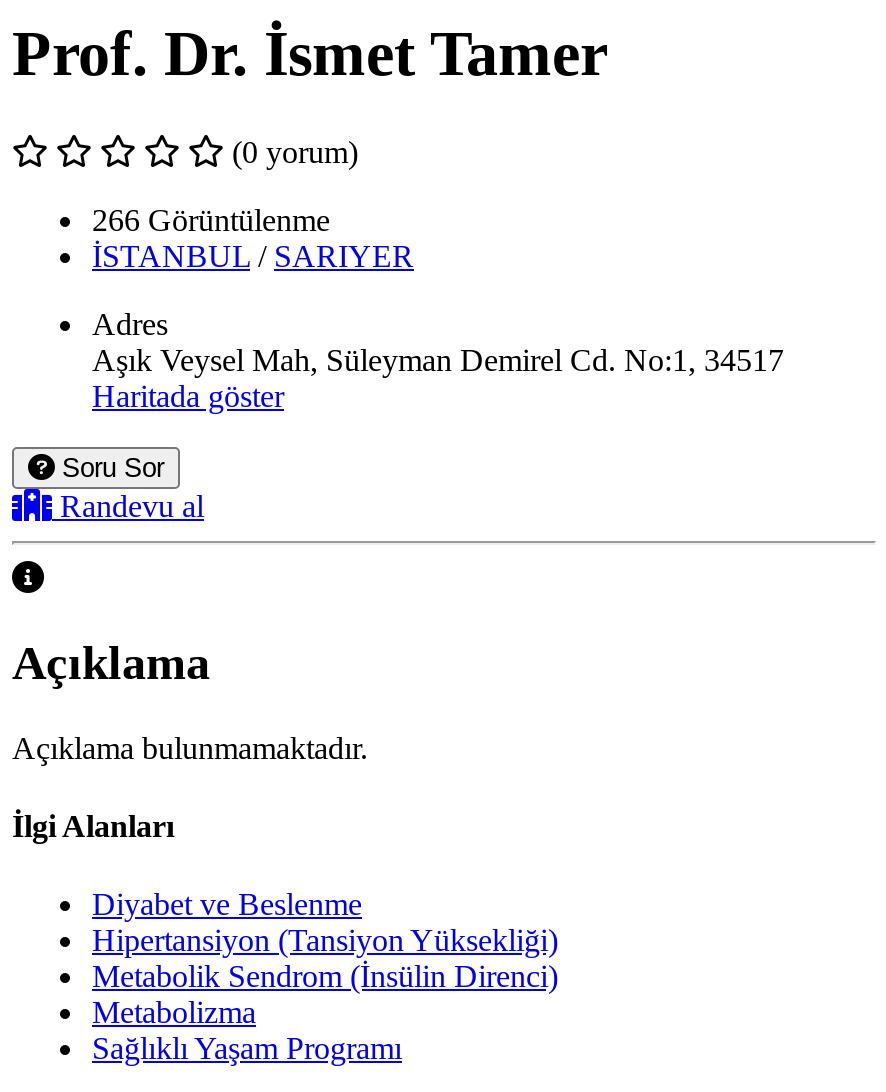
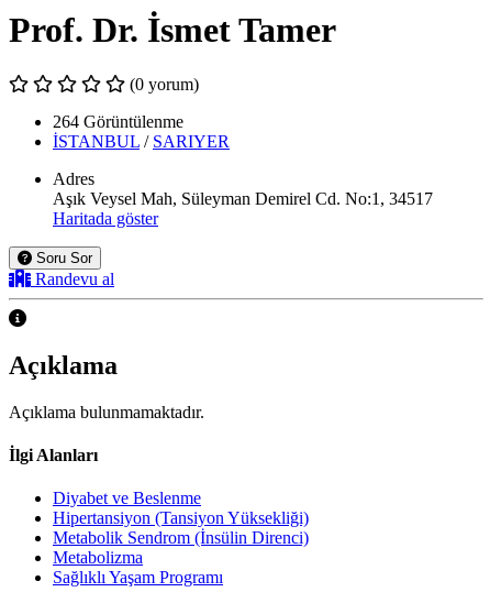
- 266 Görüntülenme
+ 264 Görüntülenme
